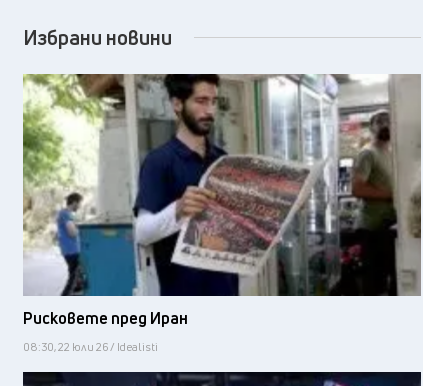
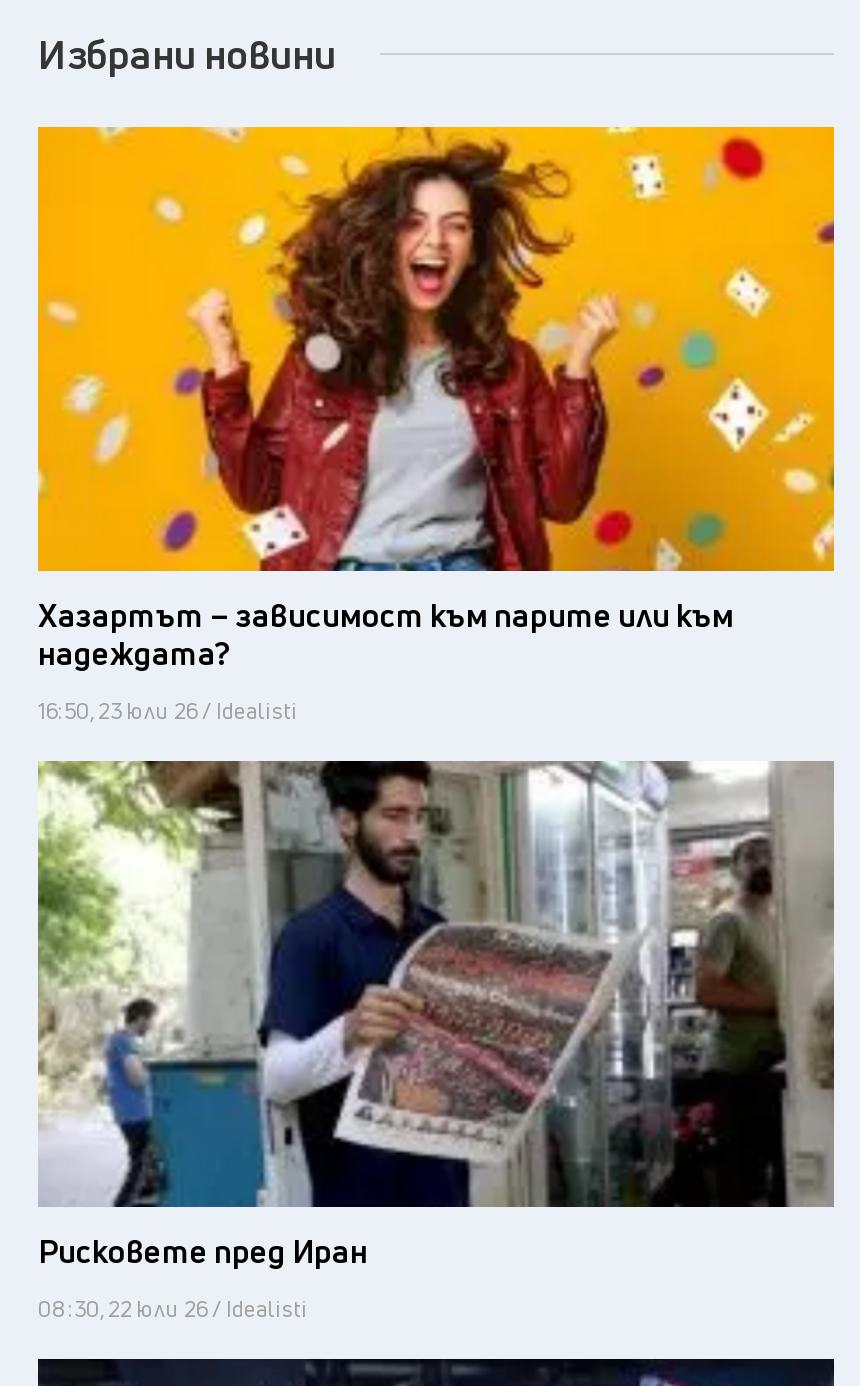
+ [image]
+ Хазартът – зависимост към парите или към
+ надеждата?
+ 16:50, 23 юли 26 / Idealisti
